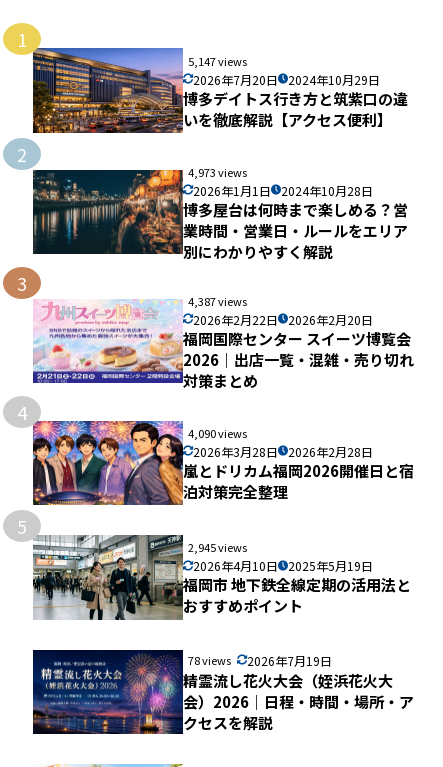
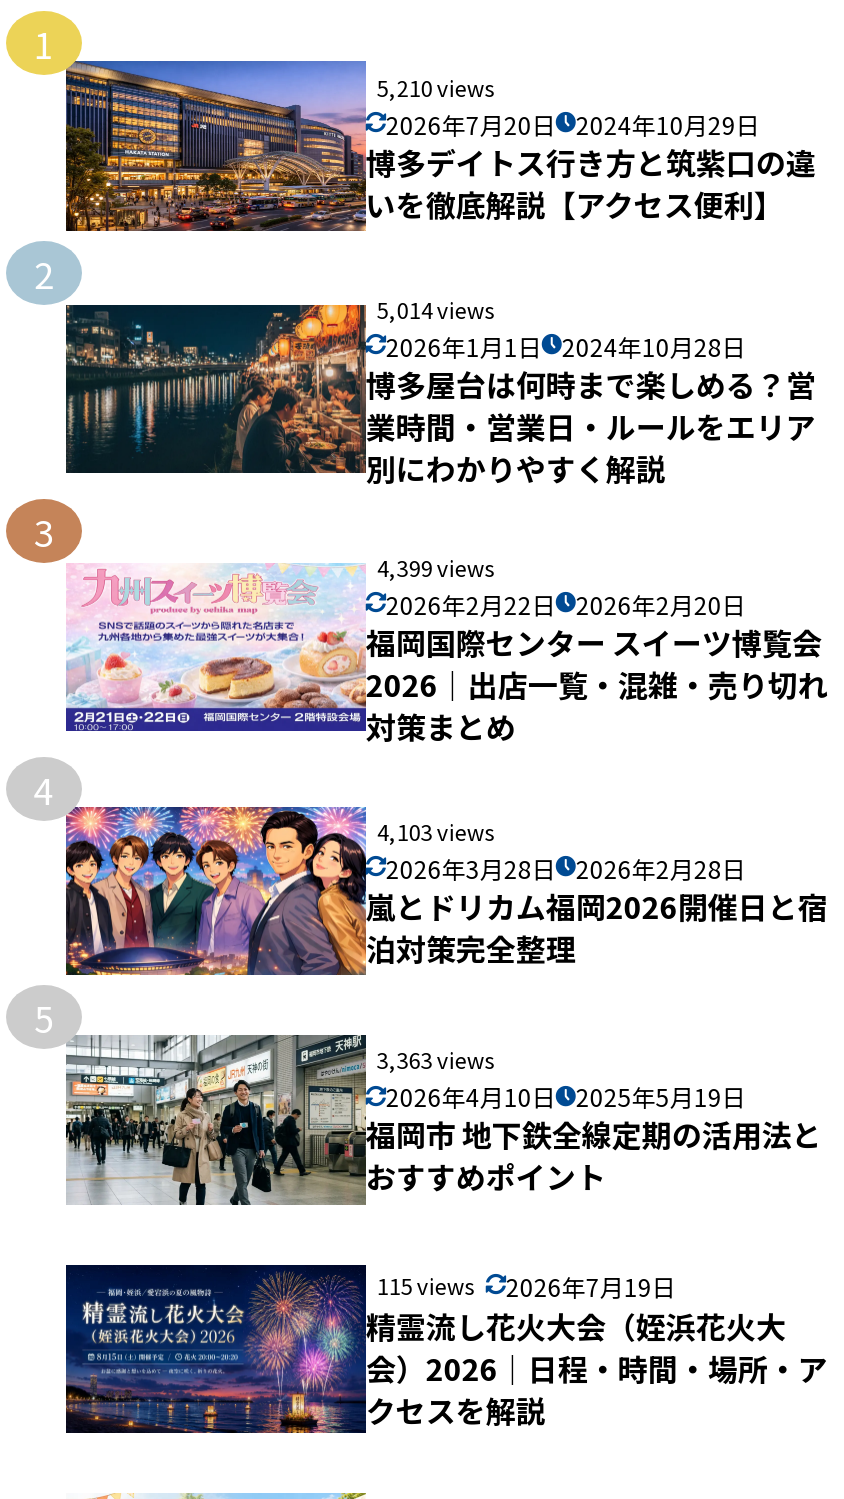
- 5,147 views
+ 5,210 views

- 4,973 views
+ 5,014 views

- 4,387 views
+ 4,399 views

- 4,090 views
+ 4,103 views

- 2,945 views
+ 3,363 views

- 78 views 2026年7月19日
+ 115 views 2026年7月19日
